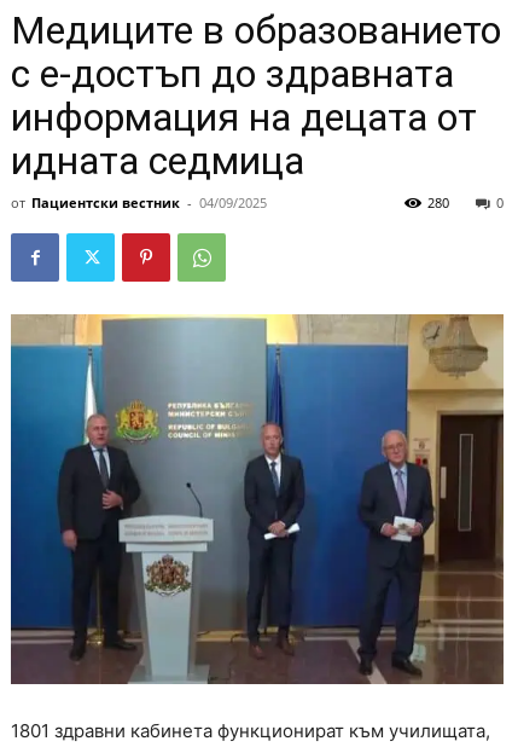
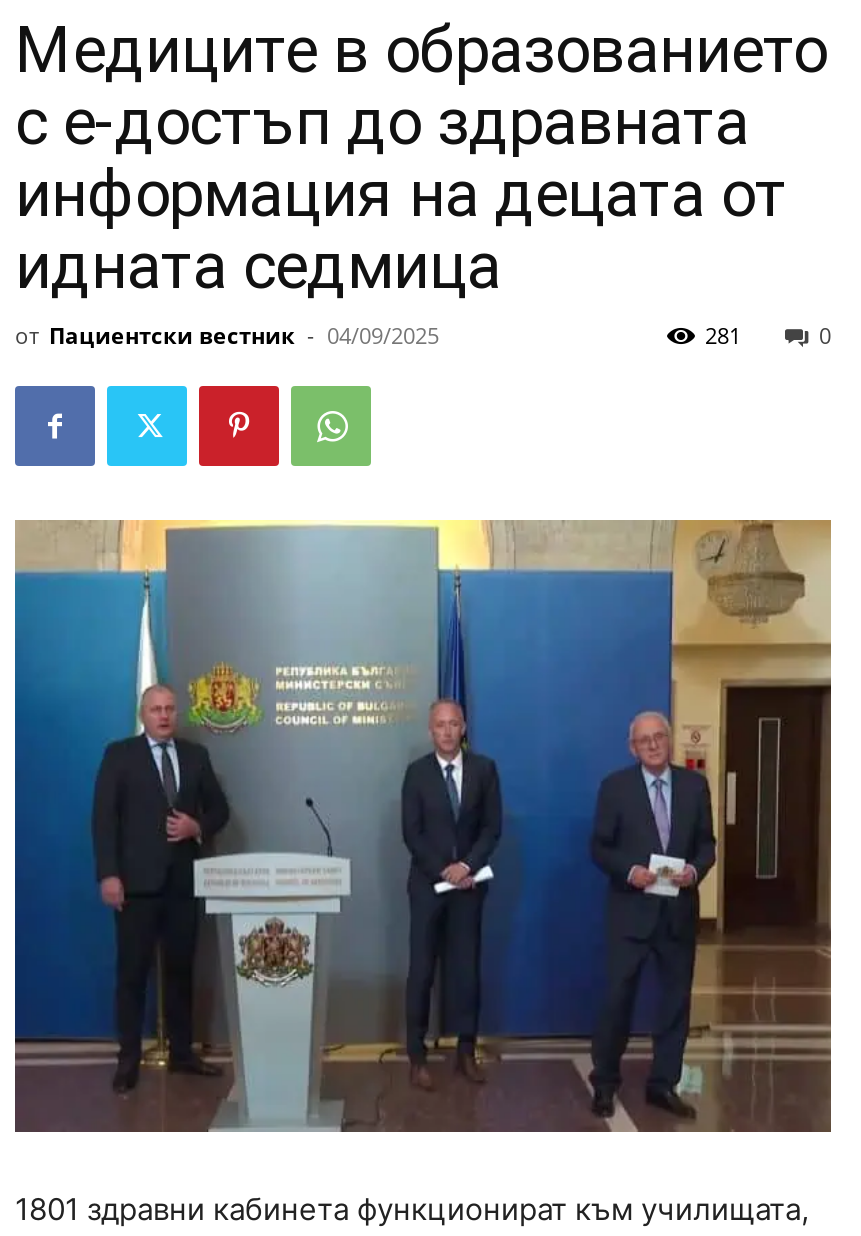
- 280
+ 281
